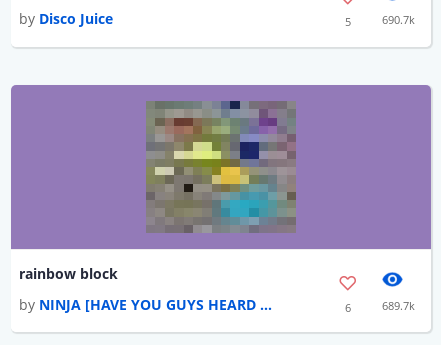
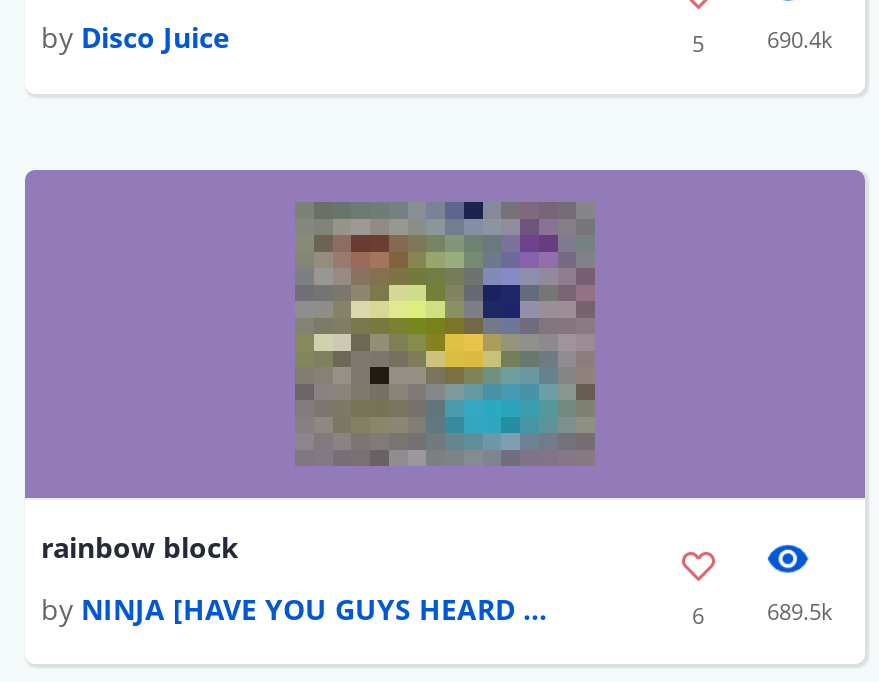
- 690.7k
+ 690.4k

- 689.7k
+ 689.5k
